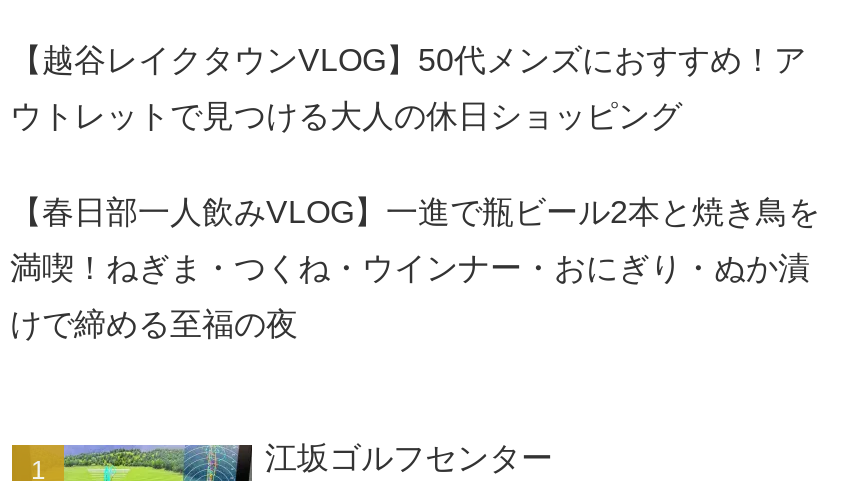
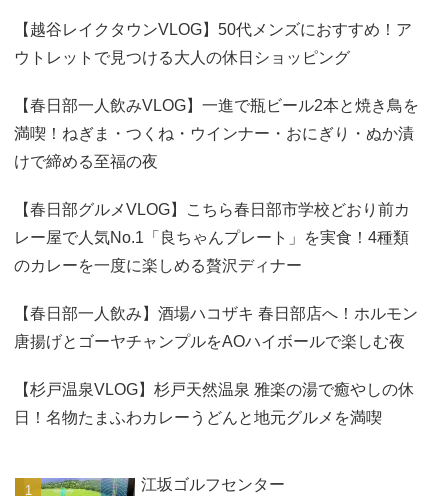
+ 【春日部グルメVLOG】こちら春日部市学校どおり前カ
+ レー屋で人気No.1「良ちゃんプレート」を実食！4種類
+ のカレーを一度に楽しめる贅沢ディナー
+ 【春日部一人飲み】酒場ハコザキ 春日部店へ！ホルモン
+ 唐揚げとゴーヤチャンプルをAOハイボールで楽しむ夜
+ 【杉戸温泉VLOG】杉戸天然温泉 雅楽の湯で癒やしの休
+ 日！名物たまふわカレーうどんと地元グルメを満喫
